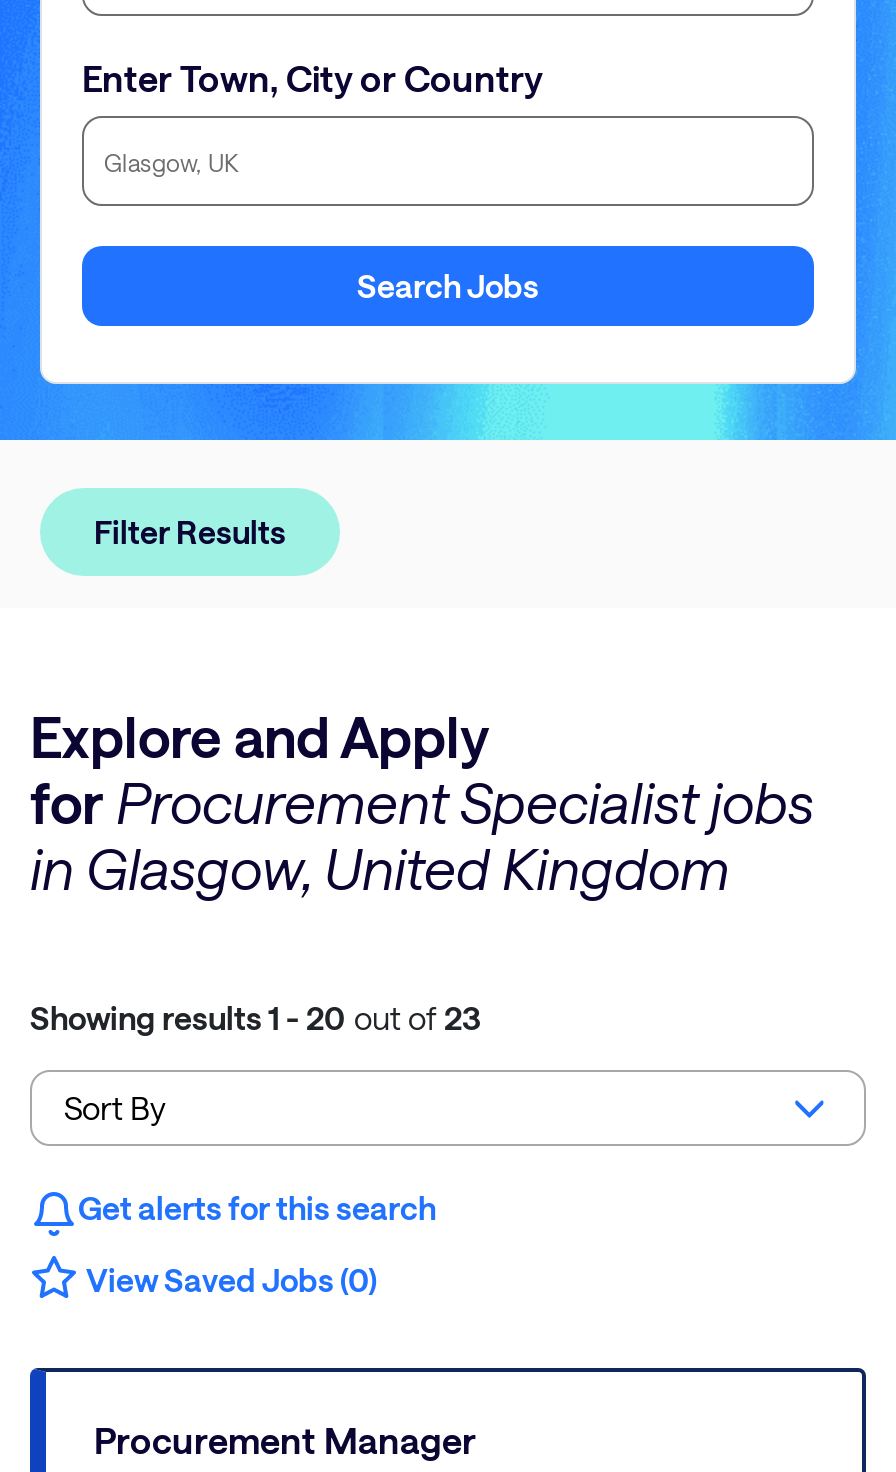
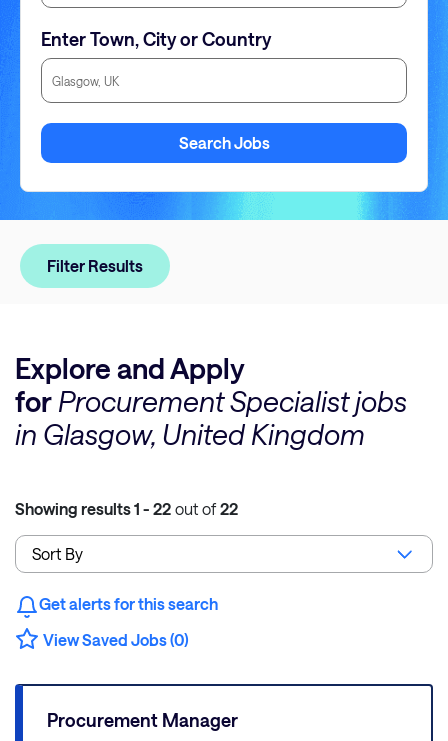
- Showing results 1 - 20 out of 23
+ Showing results 1 - 22 out of 22
